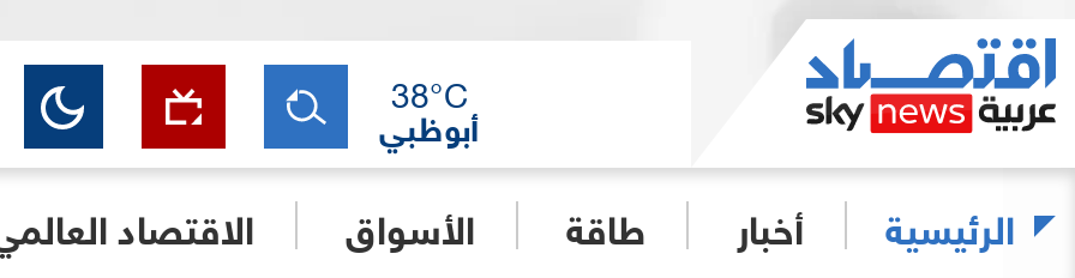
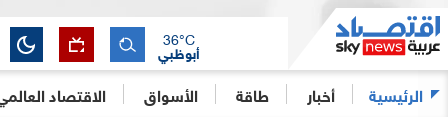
- 38°C
+ 36°C
